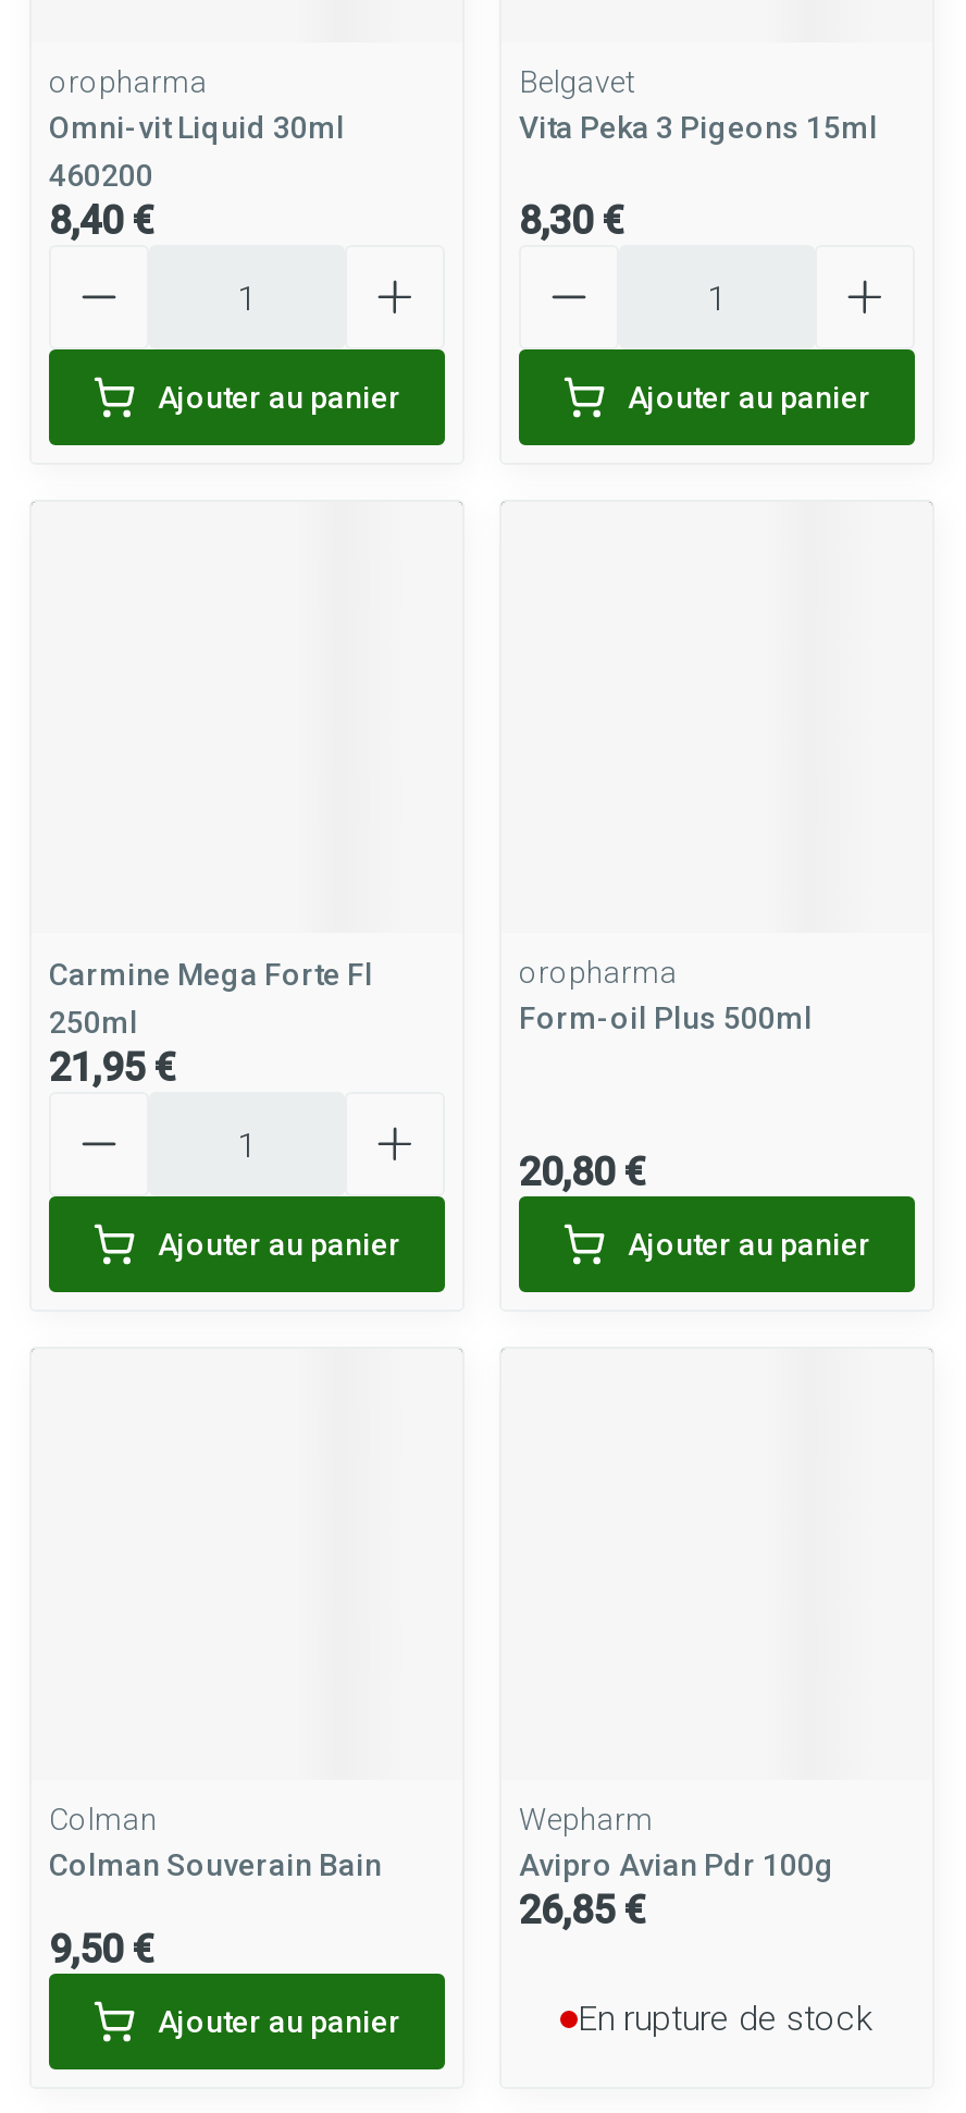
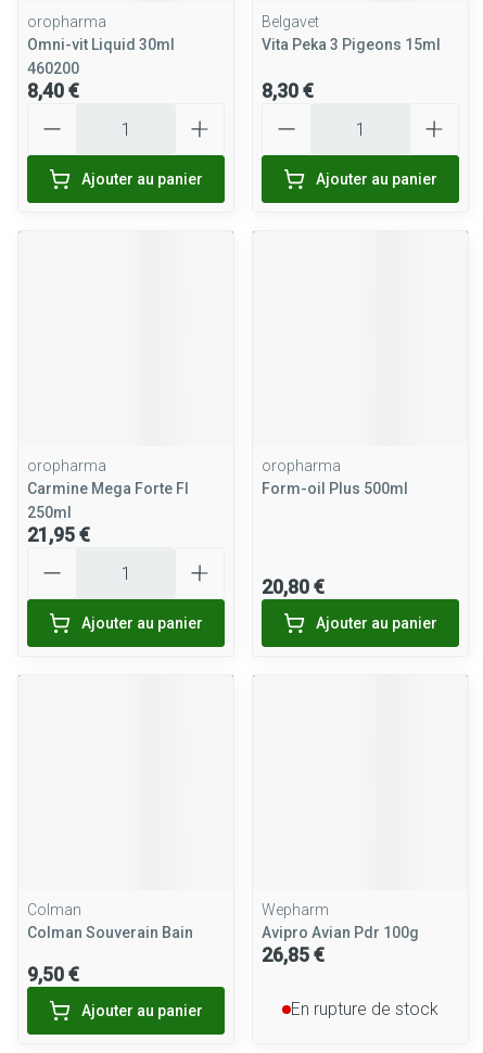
+ oropharma
